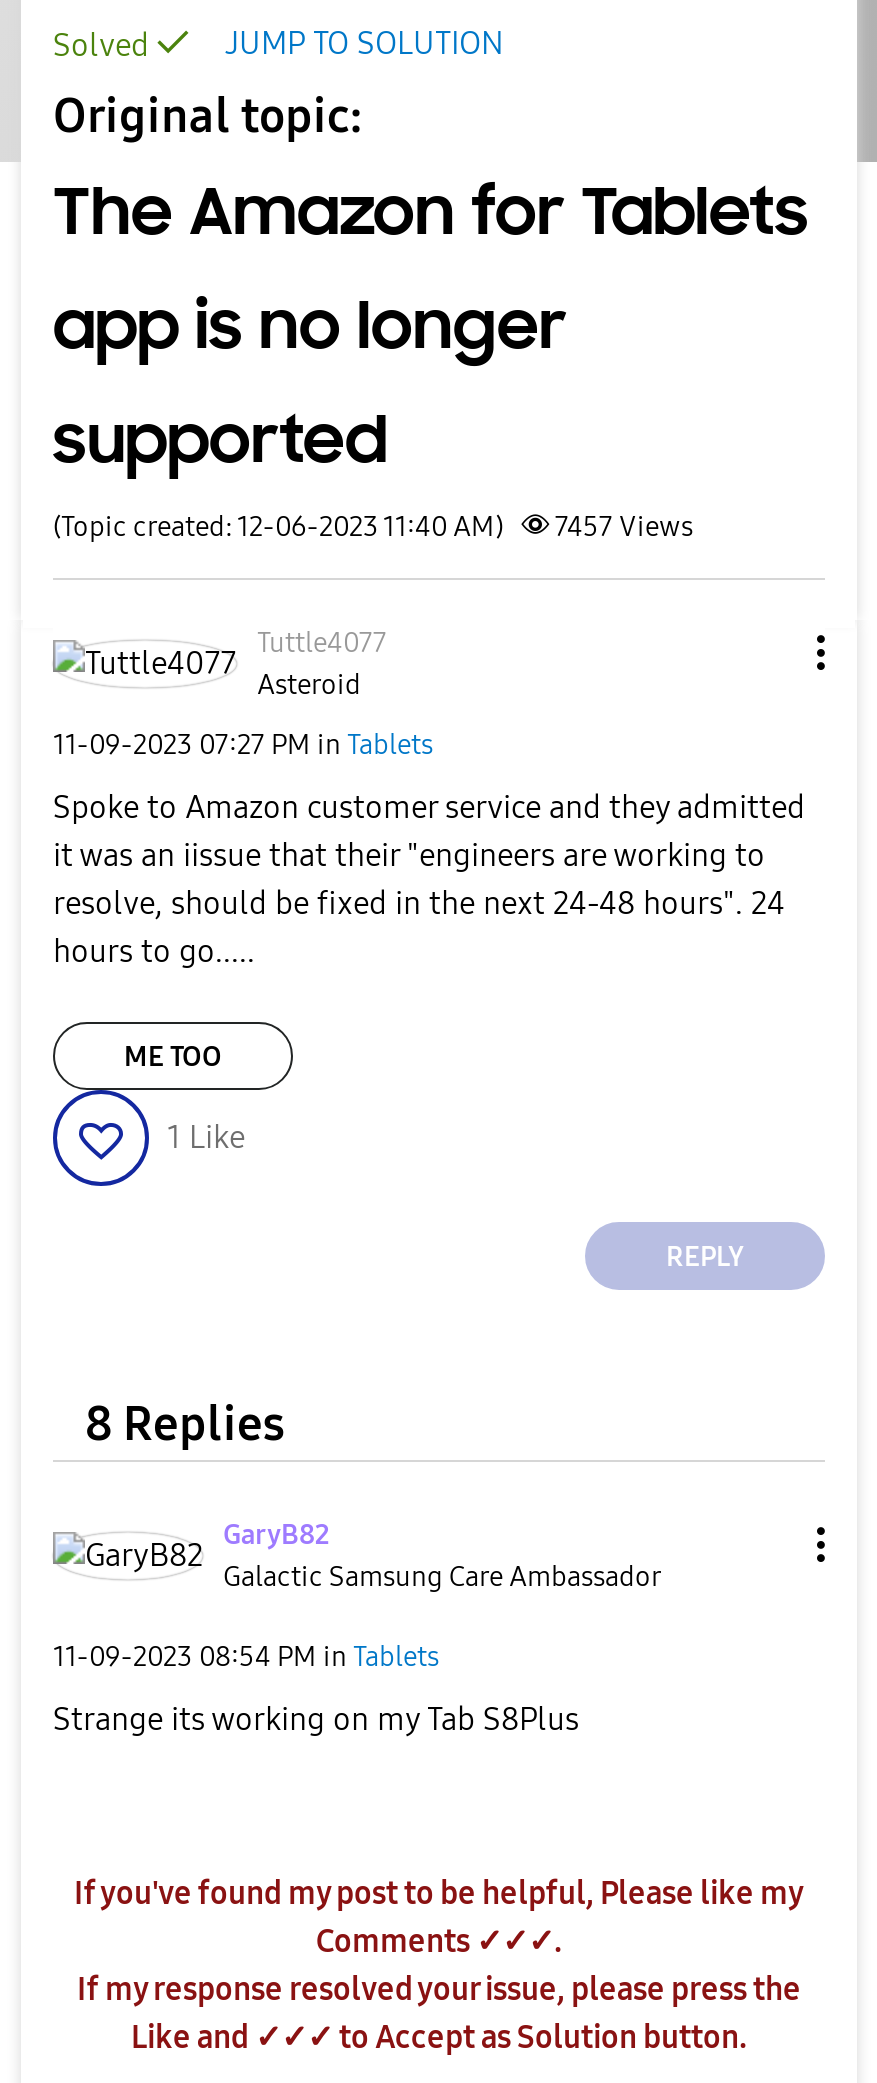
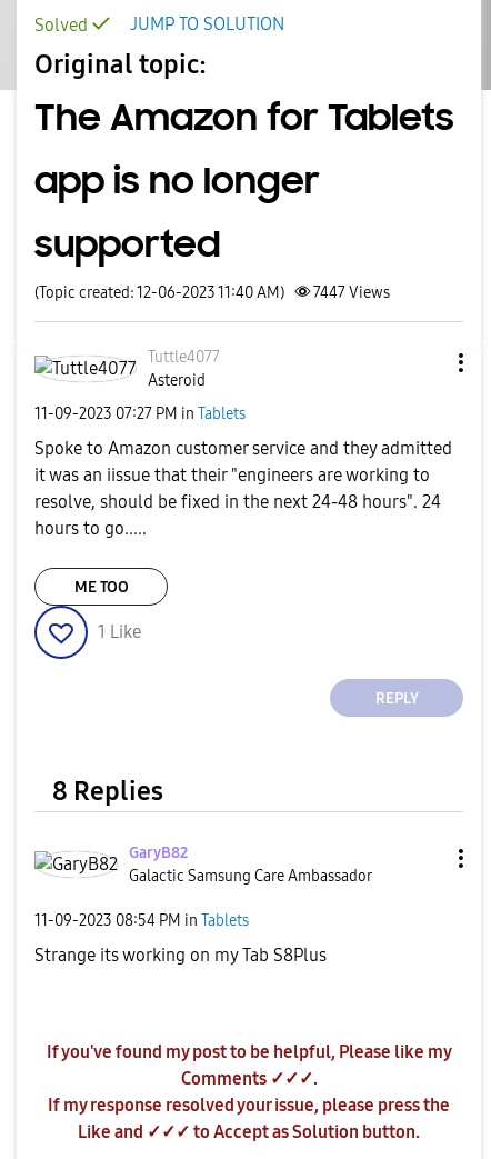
- (Topic created: 12-06-2023 11:40 AM) 7457 Views
+ (Topic created: 12-06-2023 11:40 AM) 7447 Views
